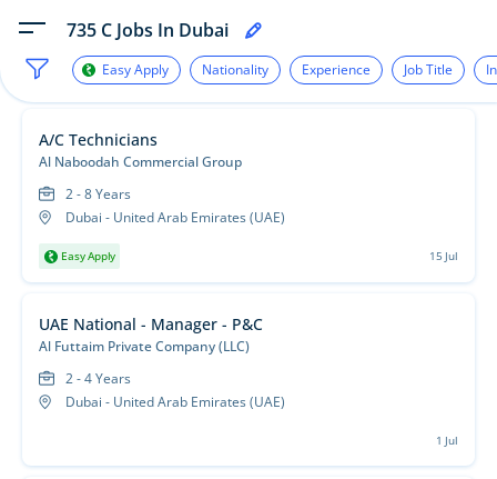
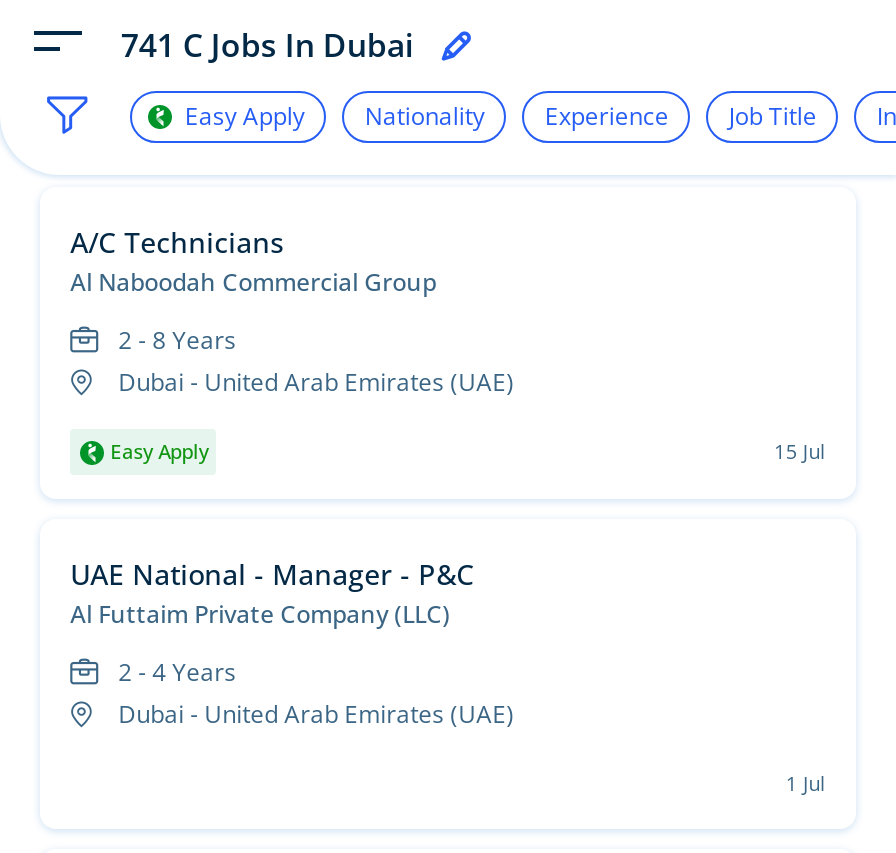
- 735 C Jobs In Dubai
+ 741 C Jobs In Dubai
